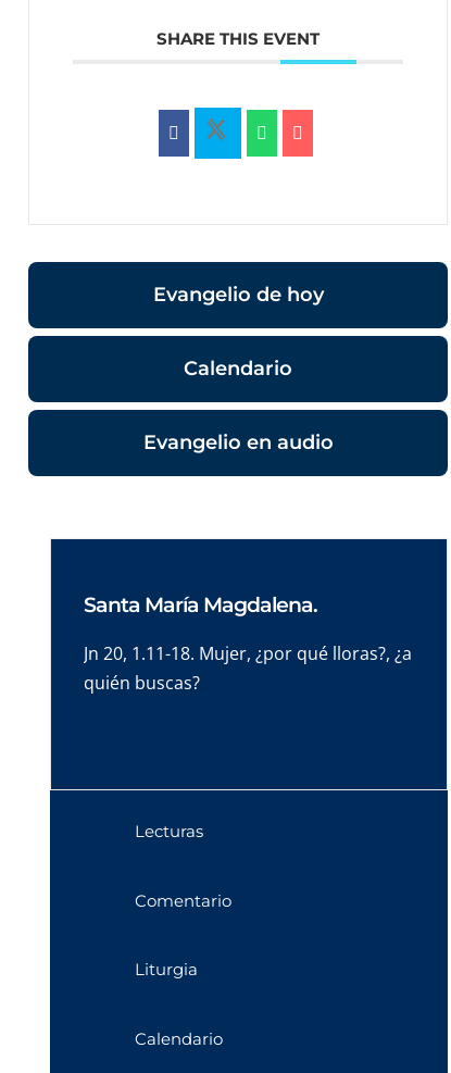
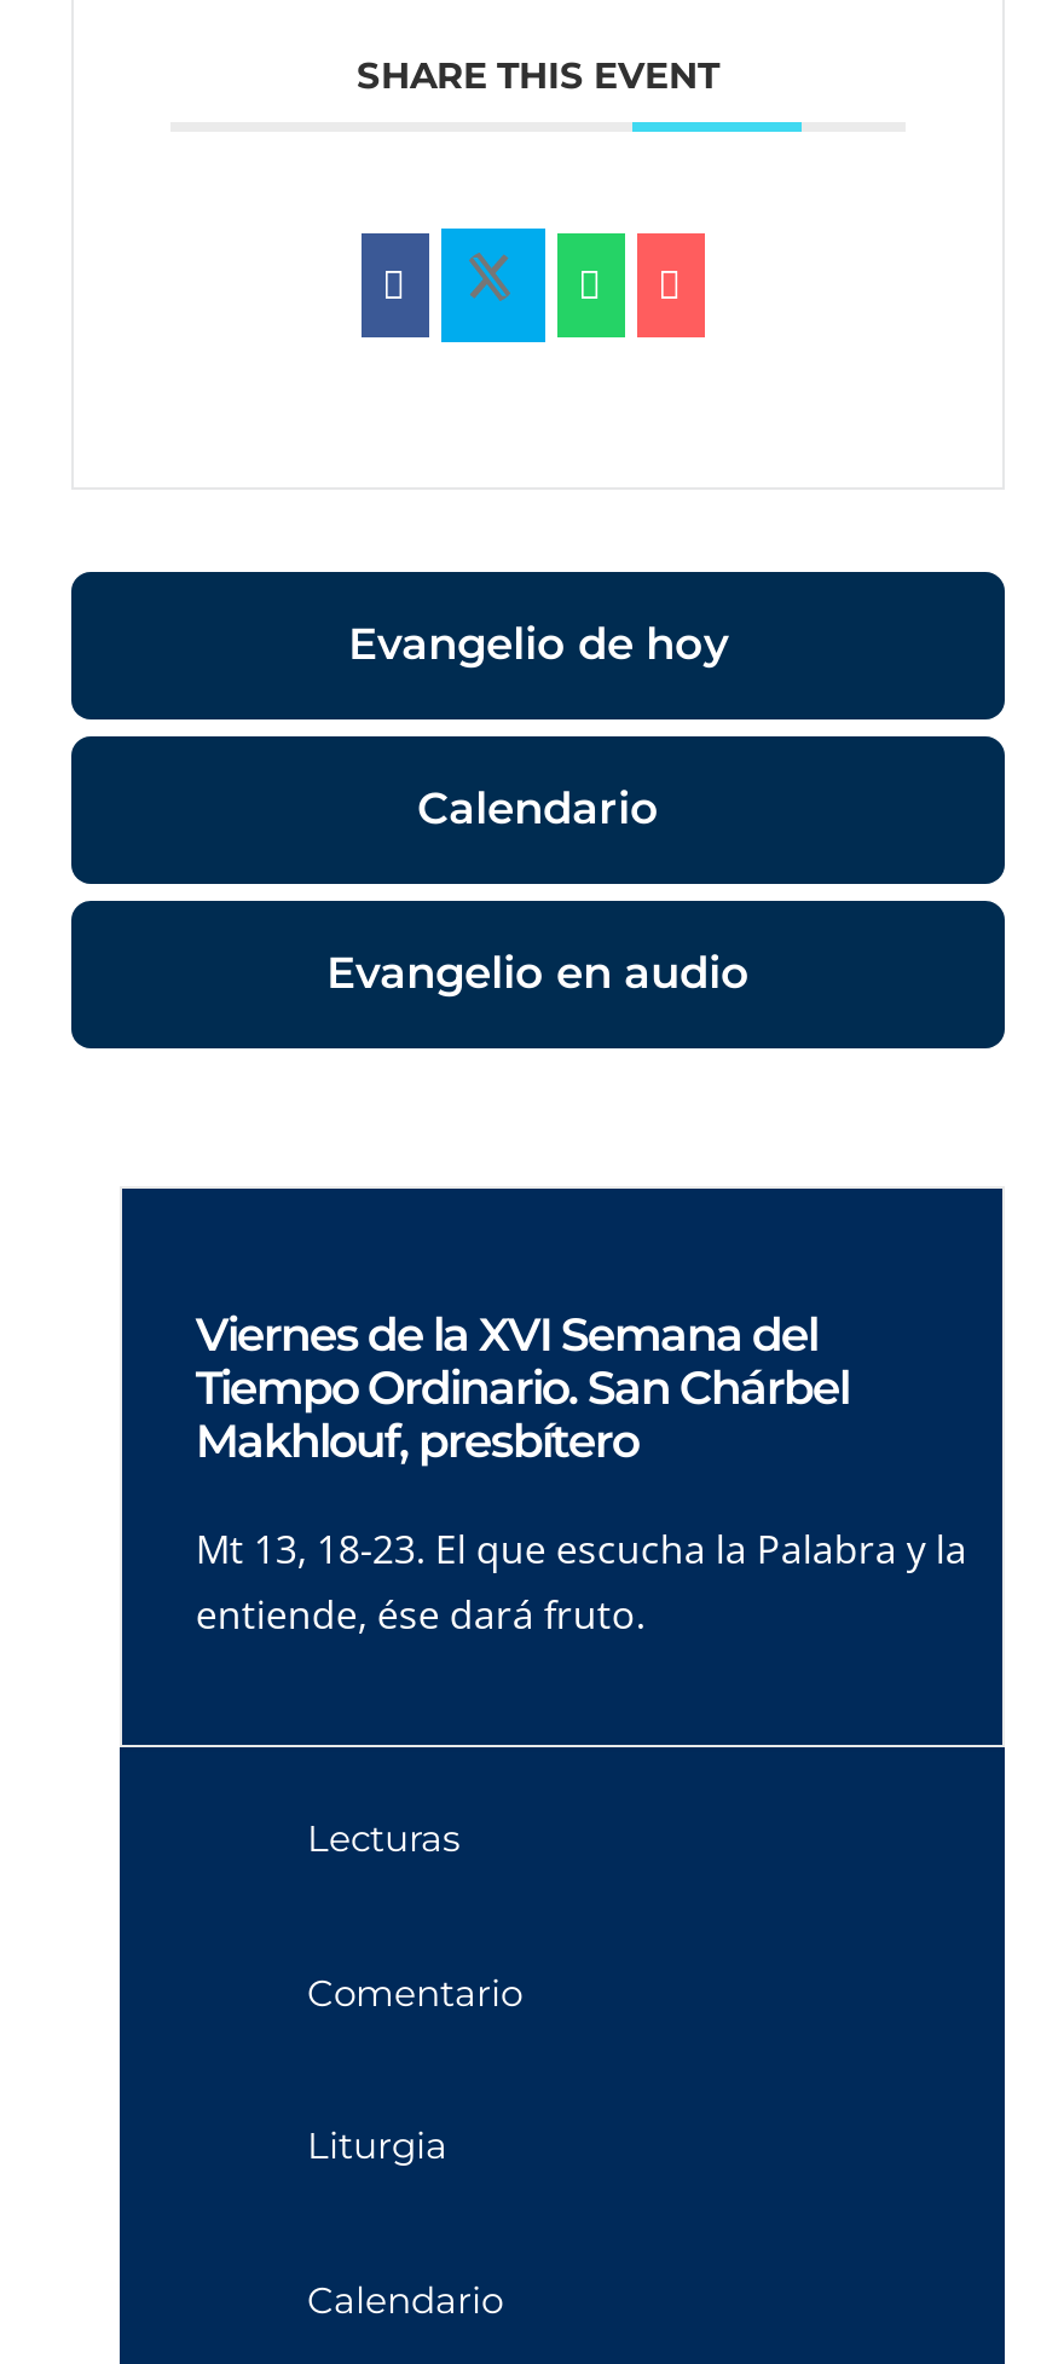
- Santa María Magdalena.
+ Viernes de la XVI Semana del
+ Tiempo Ordinario. San Chárbel
+ Makhlouf, presbítero

- Jn 20, 1.11-18. Mujer, ¿por qué lloras?, ¿a
- quién buscas?
+ Mt 13, 18-23. El que escucha la Palabra y la
+ entiende, ése dará fruto.
